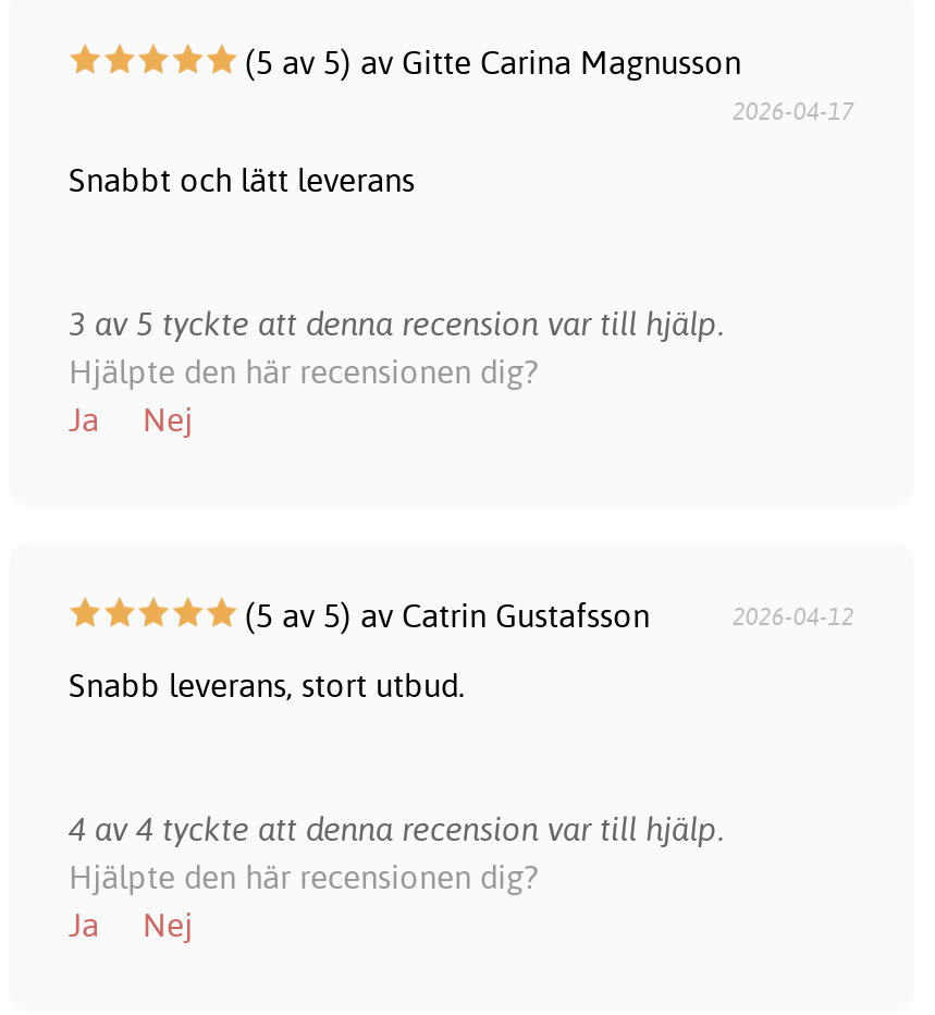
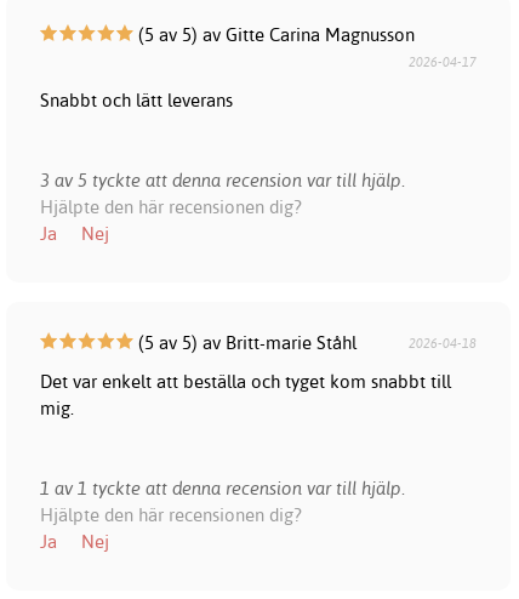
- (5 av 5) av Catrin Gustafsson
- 2026-04-12
+ (5 av 5) av Britt-marie Ståhl
+ 2026-04-18

- Snabb leverans, stort utbud.
+ Det var enkelt att beställa och tyget kom snabbt till
+ mig.

- 4 av 4 tyckte att denna recension var till hjälp.
+ 1 av 1 tyckte att denna recension var till hjälp.
